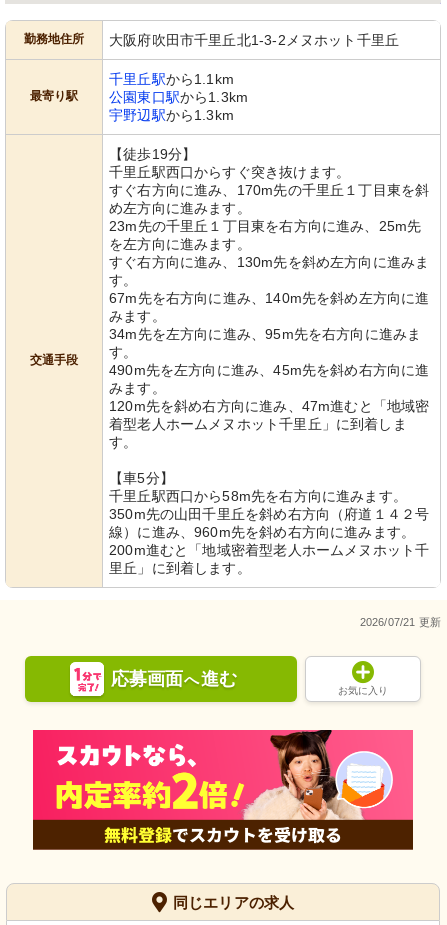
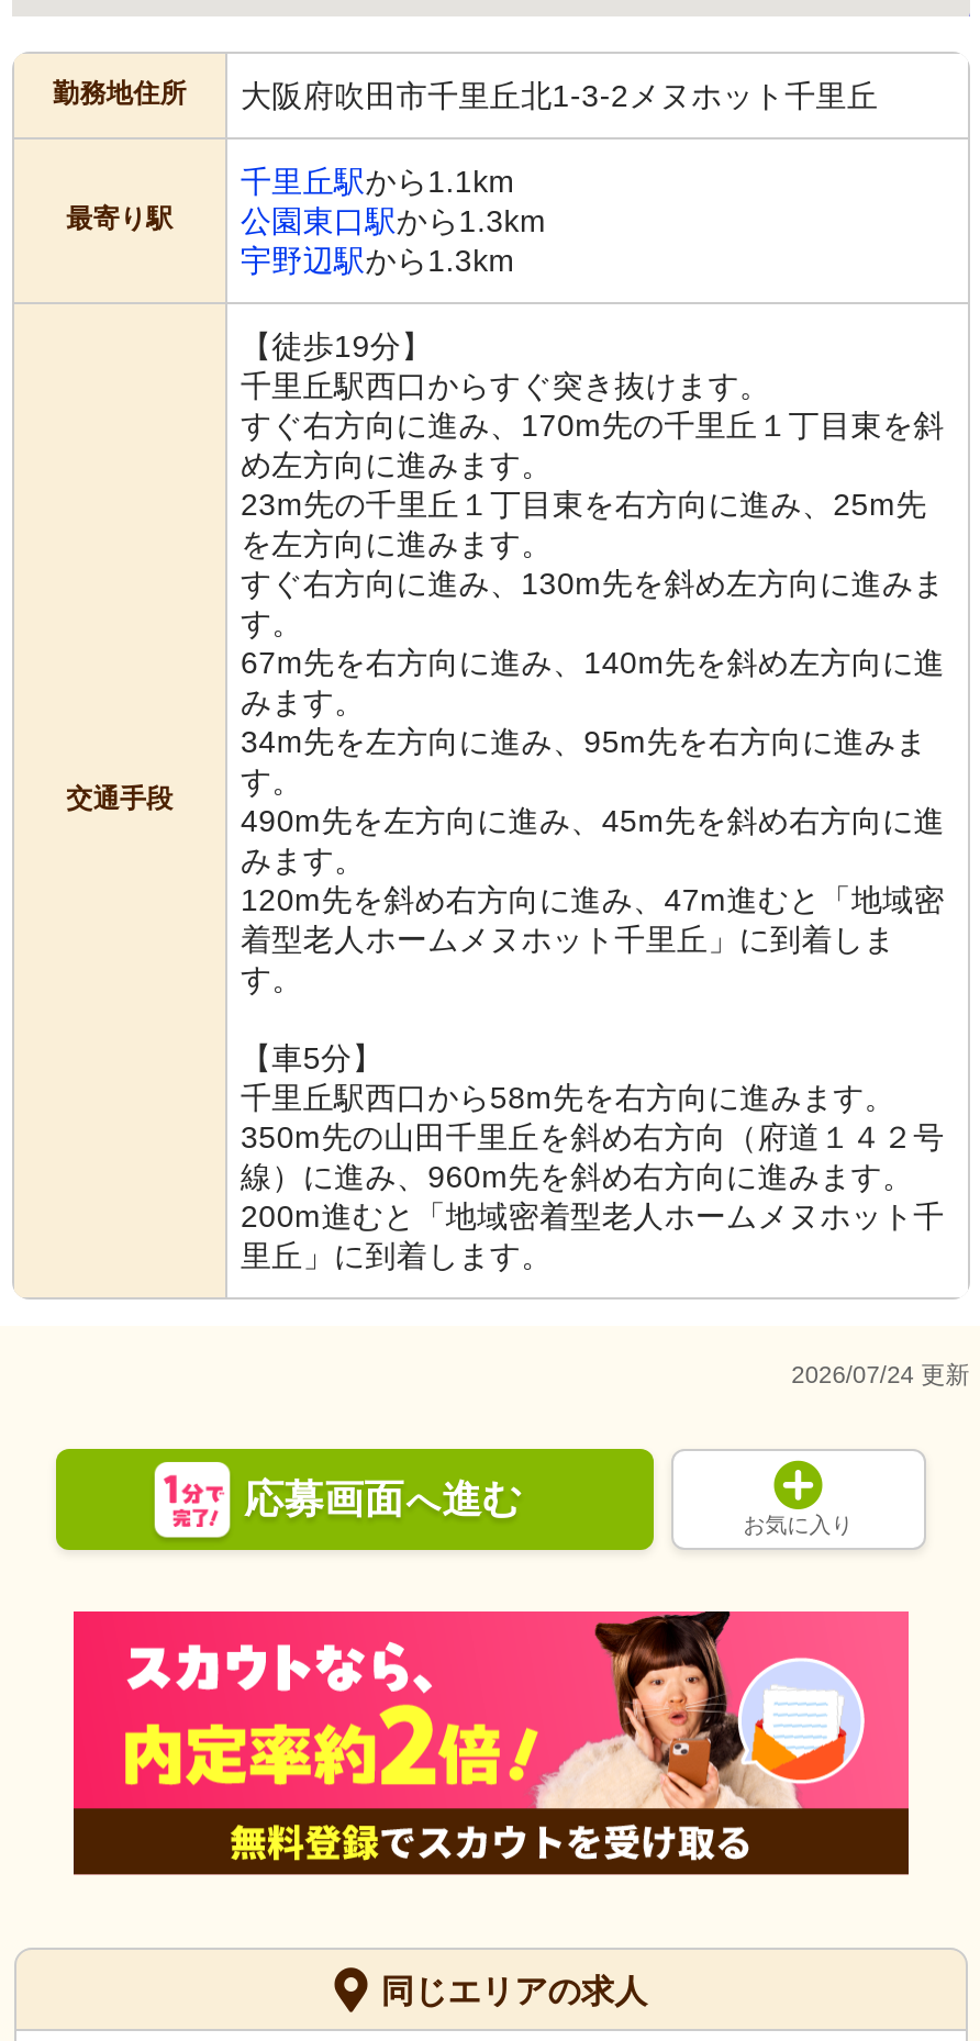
- 2026/07/21 更新
+ 2026/07/24 更新
